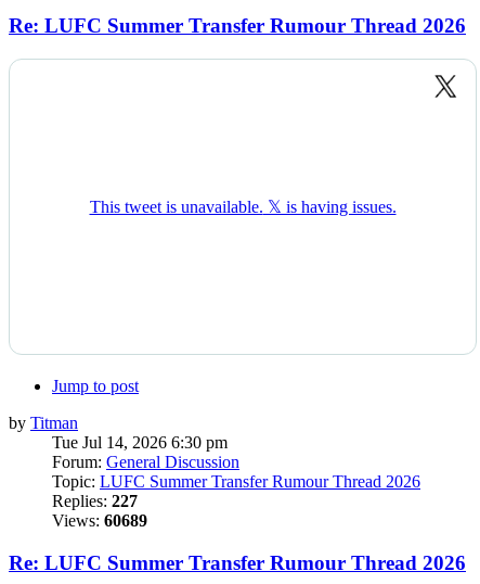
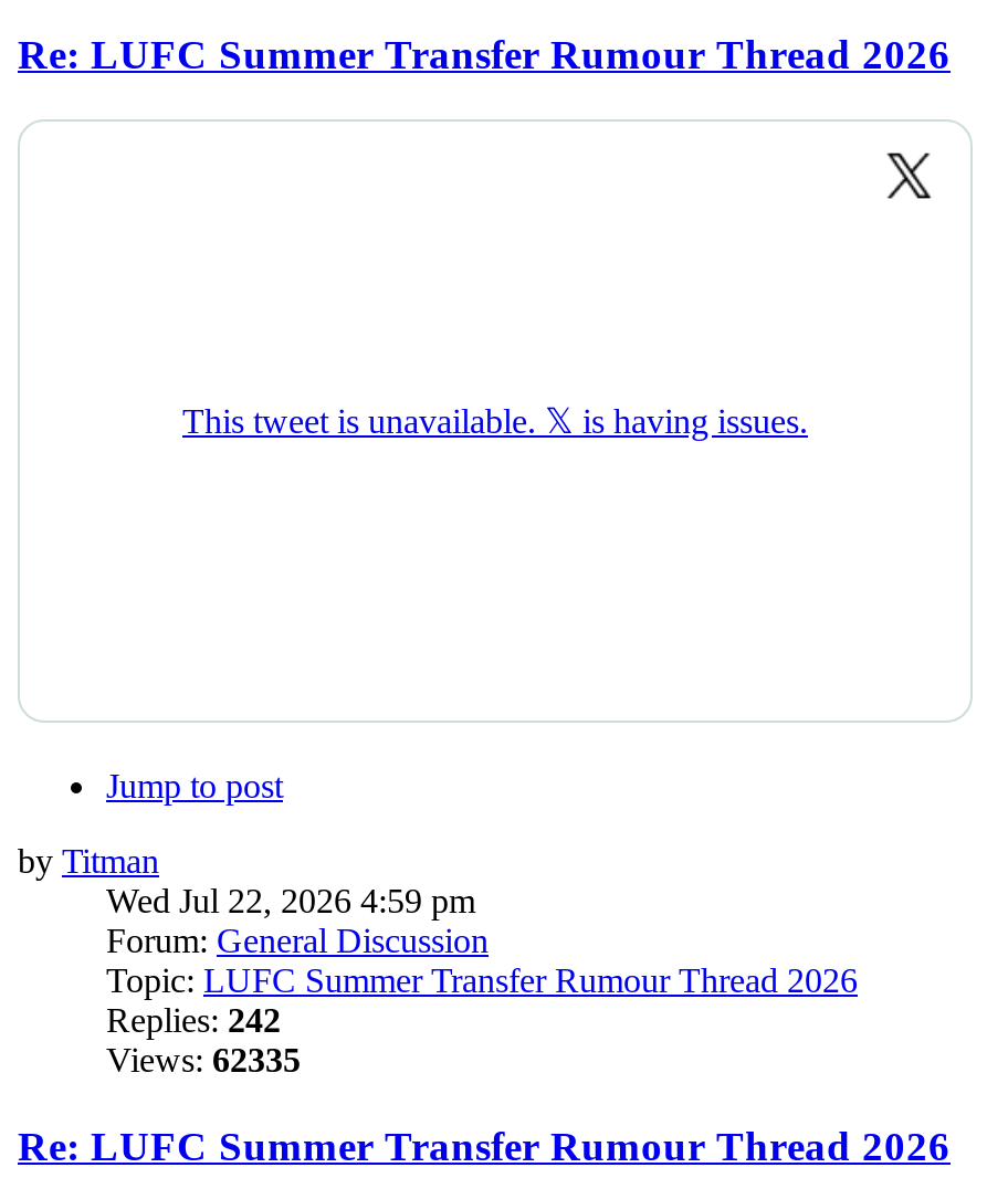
- Tue Jul 14, 2026 6:30 pm
+ Wed Jul 22, 2026 4:59 pm

- Replies: 227
+ Replies: 242

- Views: 60689
+ Views: 62335
